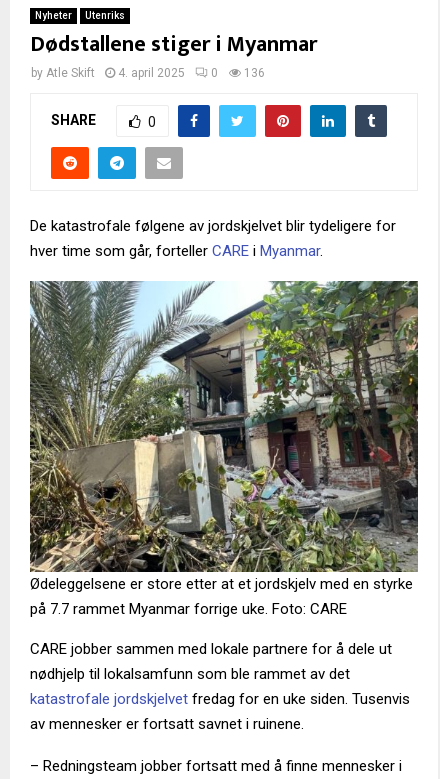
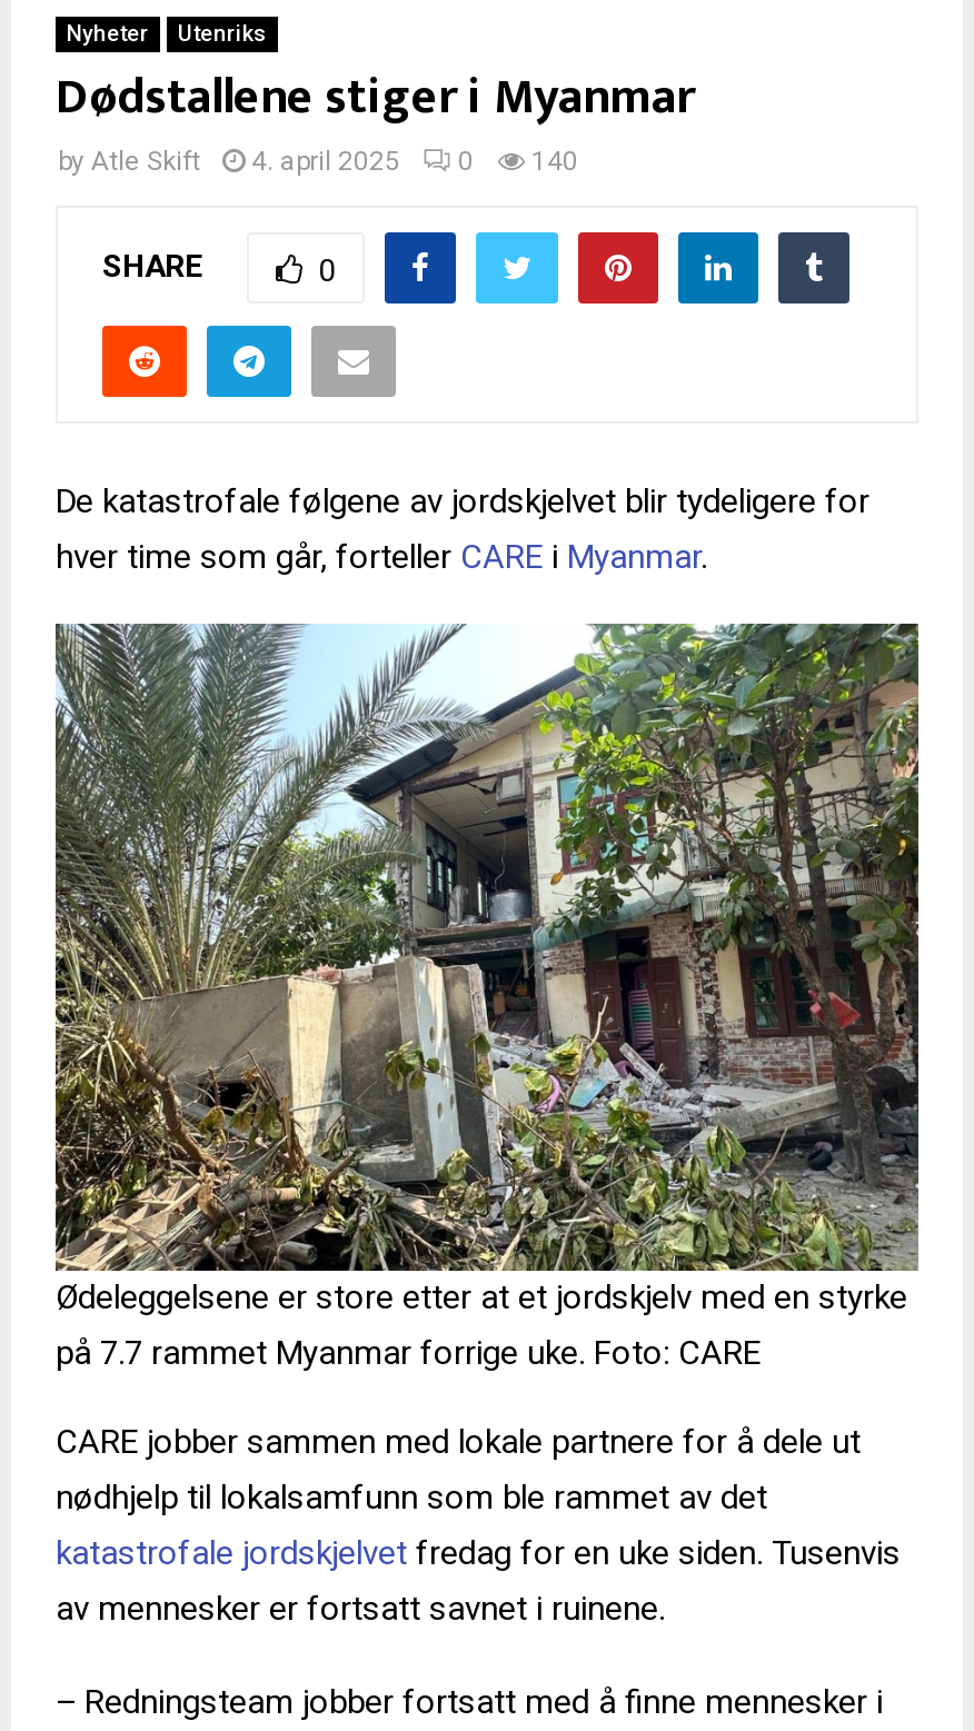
- by Atle Skift 4. april 2025 0 136
+ by Atle Skift 4. april 2025 0 140
